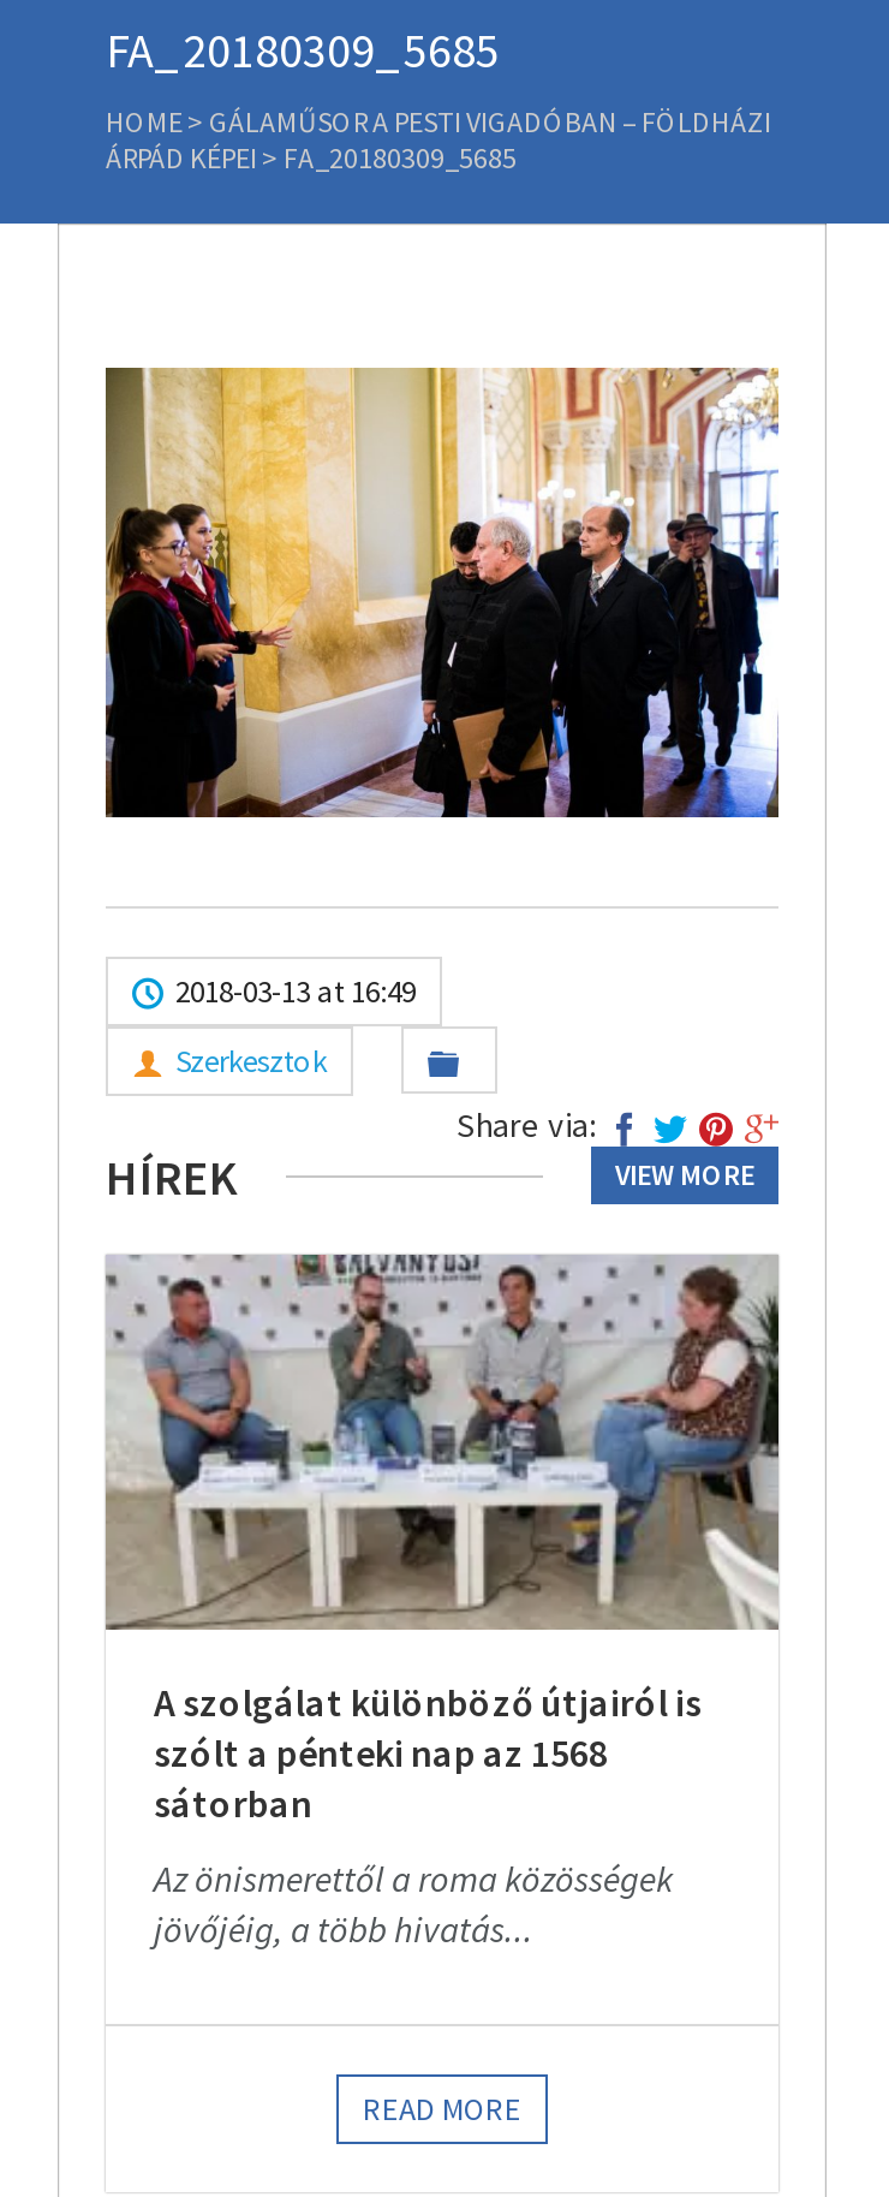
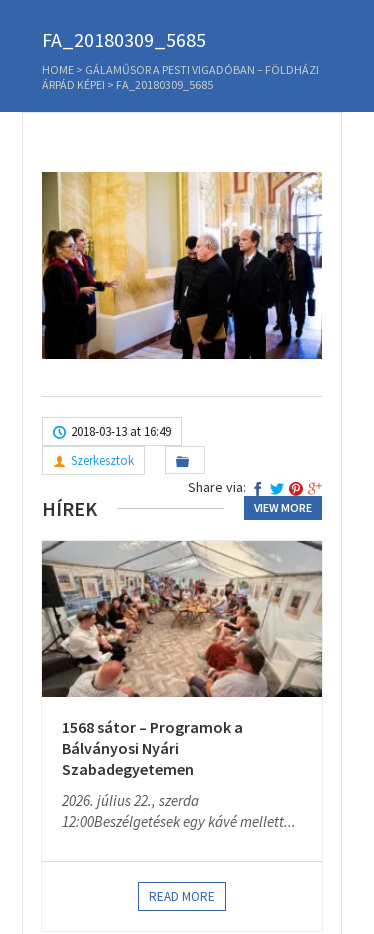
- [image]
- A szolgálat különböző útjairól is
- szólt a pénteki nap az 1568
- sátorban
+ [image]
+ 1568 sátor – Programok a
+ Bálványosi Nyári
+ Szabadegyetemen

- Az önismerettől a roma közösségek
- jövőjéig, a több hivatás...
+ 2026. július 22., szerda
+ 12:00Beszélgetések egy kávé mellett...
